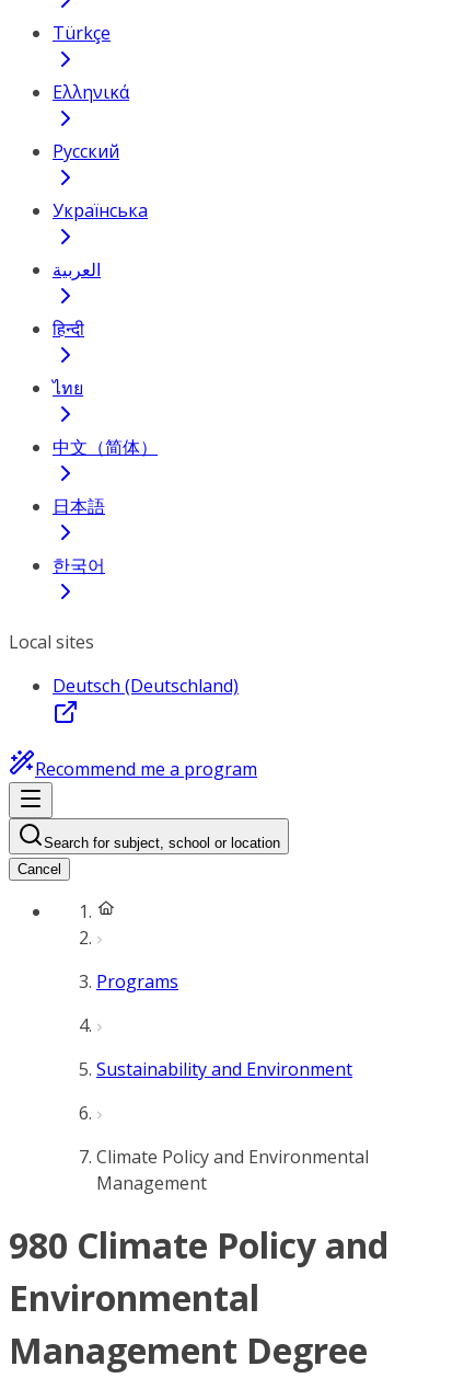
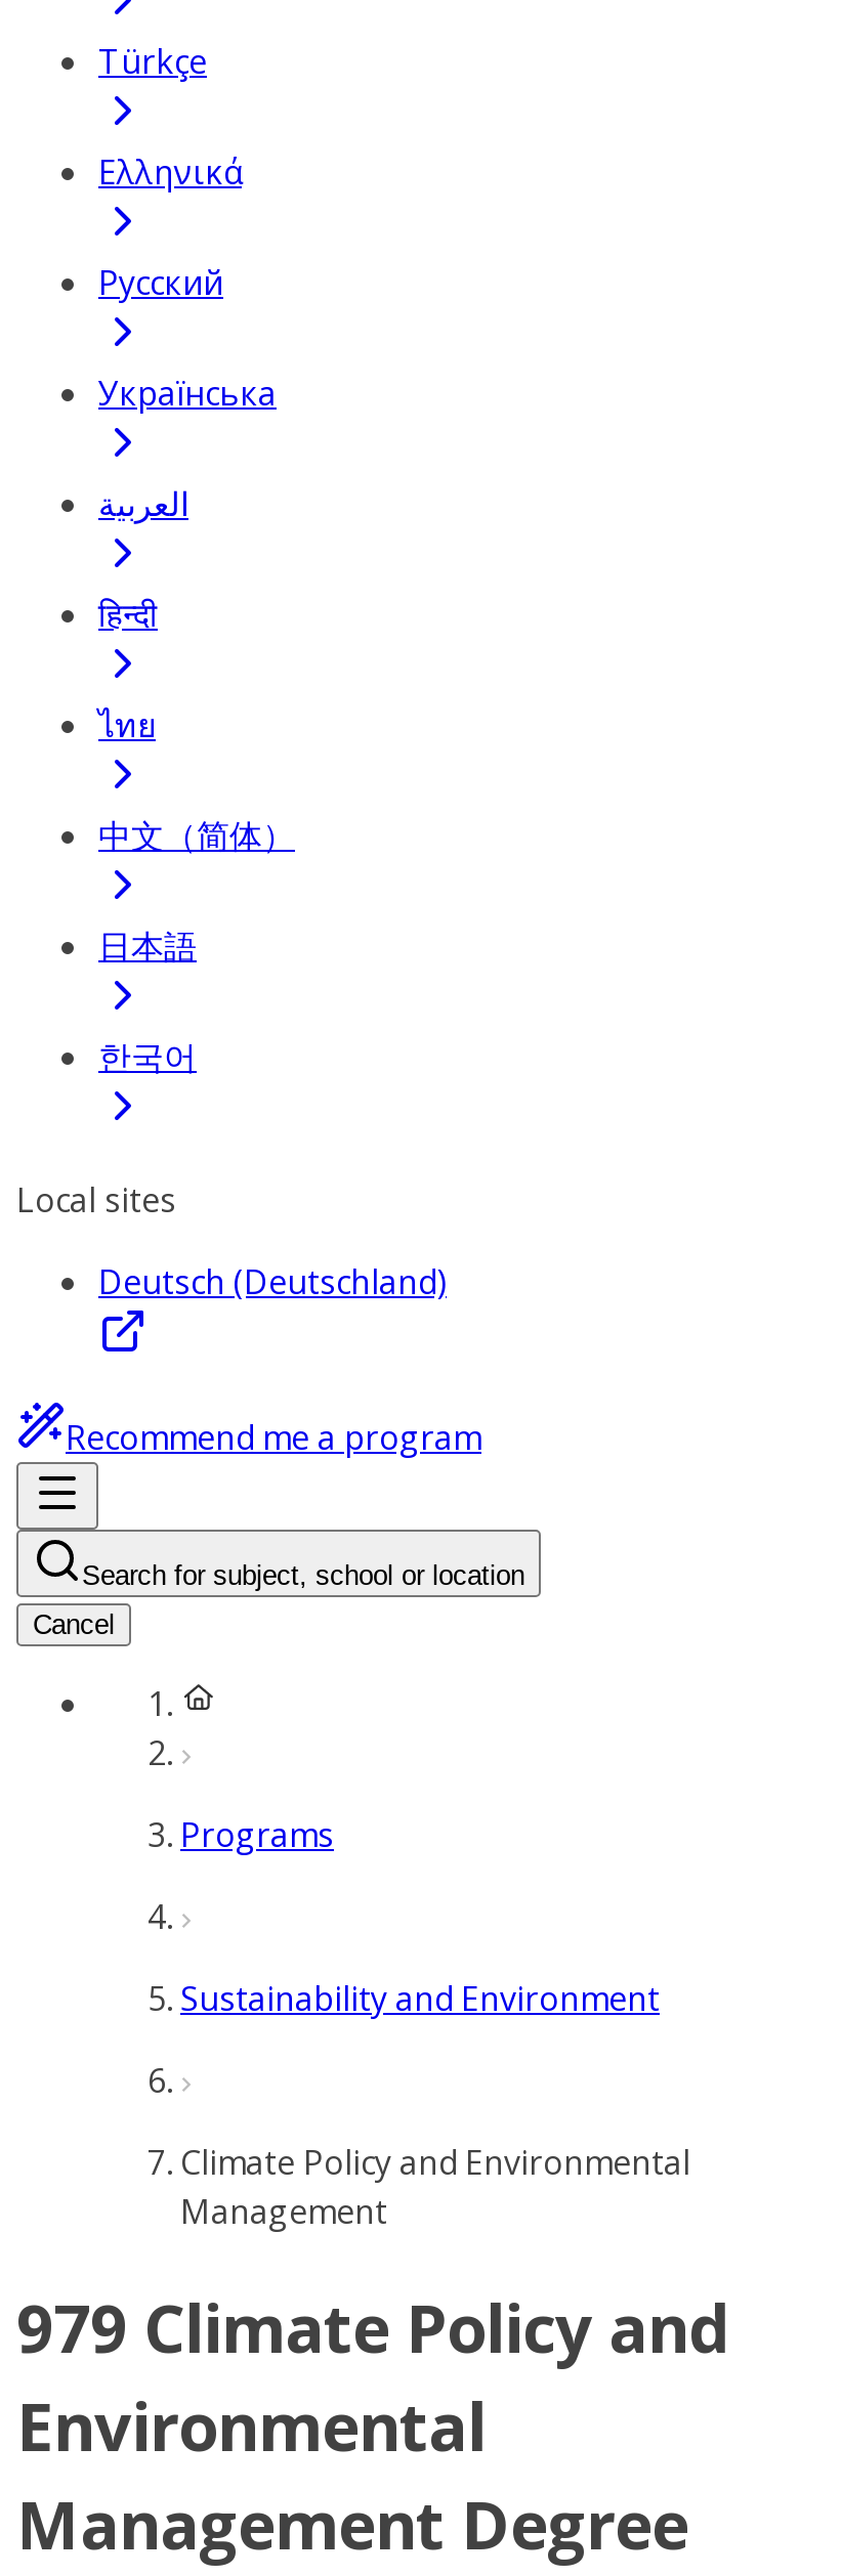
- 980 Climate Policy and
+ 979 Climate Policy and
